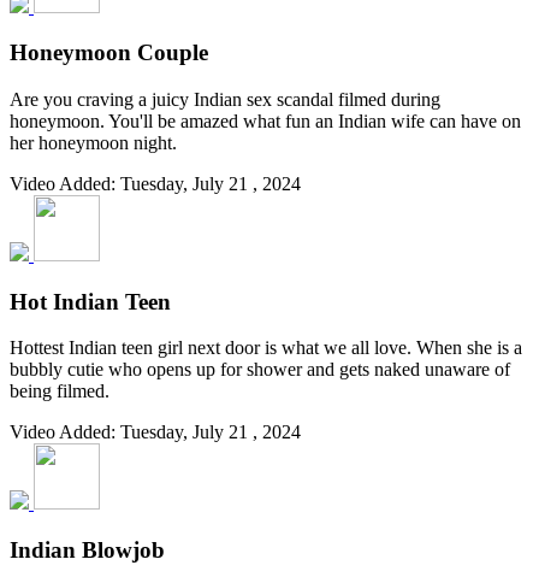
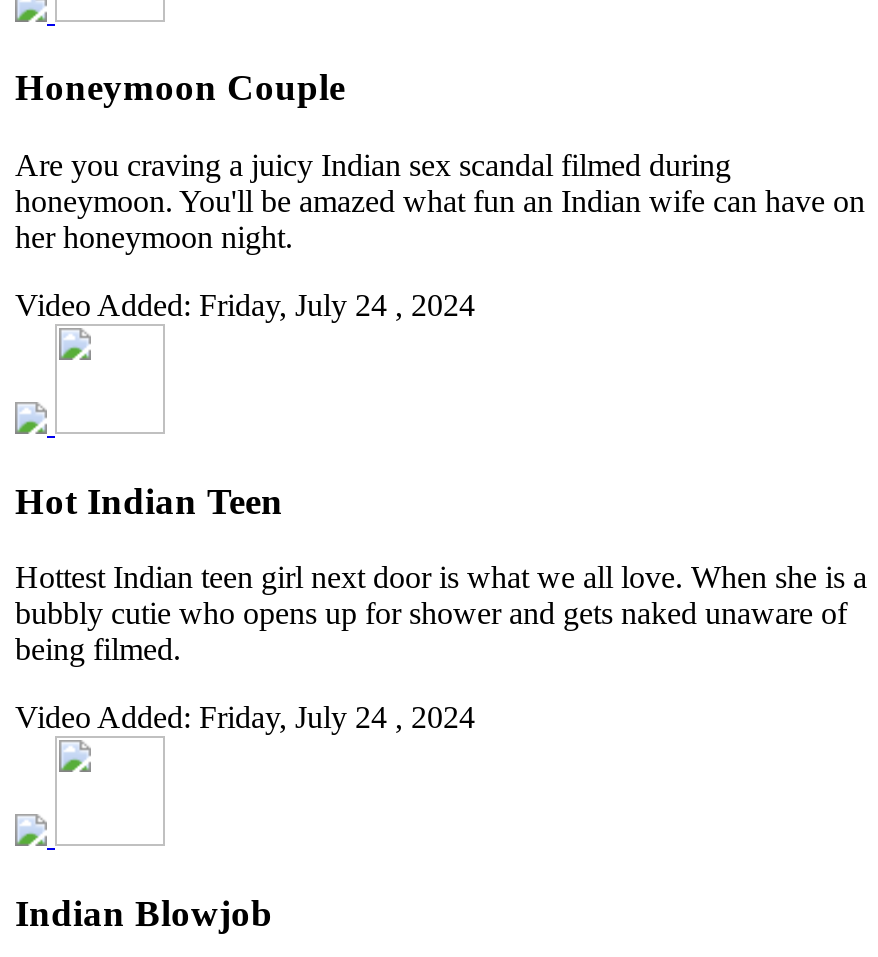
- Video Added: Tuesday, July 21 , 2024
+ Video Added: Friday, July 24 , 2024

- Video Added: Tuesday, July 21 , 2024
+ Video Added: Friday, July 24 , 2024
